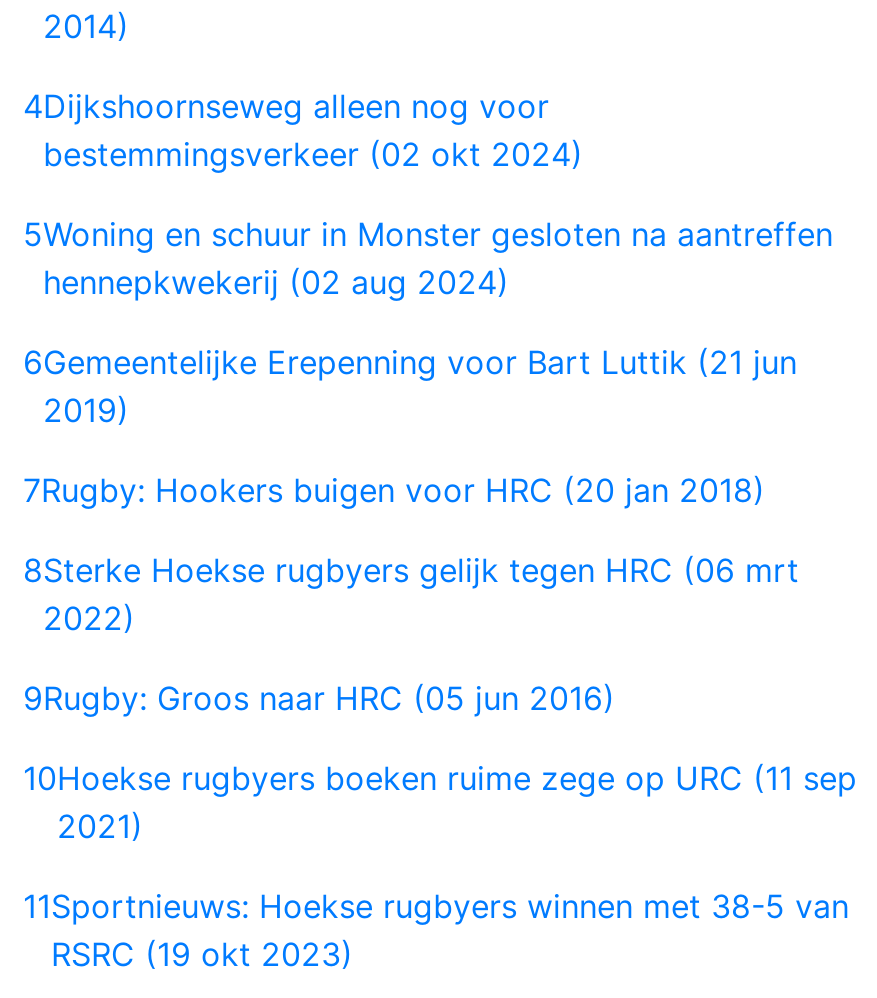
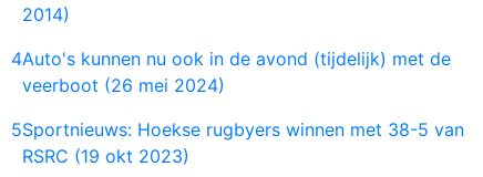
- 4Dijkshoornseweg alleen nog voor
- bestemmingsverkeer (02 okt 2024)
- 5Woning en schuur in Monster gesloten na aantreffen
- hennepkwekerij (02 aug 2024)
- 6Gemeentelijke Erepenning voor Bart Luttik (21 jun
- 2019)
- 7Rugby: Hookers buigen voor HRC (20 jan 2018)
- 8Sterke Hoekse rugbyers gelijk tegen HRC (06 mrt
- 2022)
- 9Rugby: Groos naar HRC (05 jun 2016)
- 10Hoekse rugbyers boeken ruime zege op URC (11 sep
- 2021)
- 11Sportnieuws: Hoekse rugbyers winnen met 38-5 van
+ 4Auto's kunnen nu ook in de avond (tijdelijk) met de
+ veerboot (26 mei 2024)
+ 5Sportnieuws: Hoekse rugbyers winnen met 38-5 van
